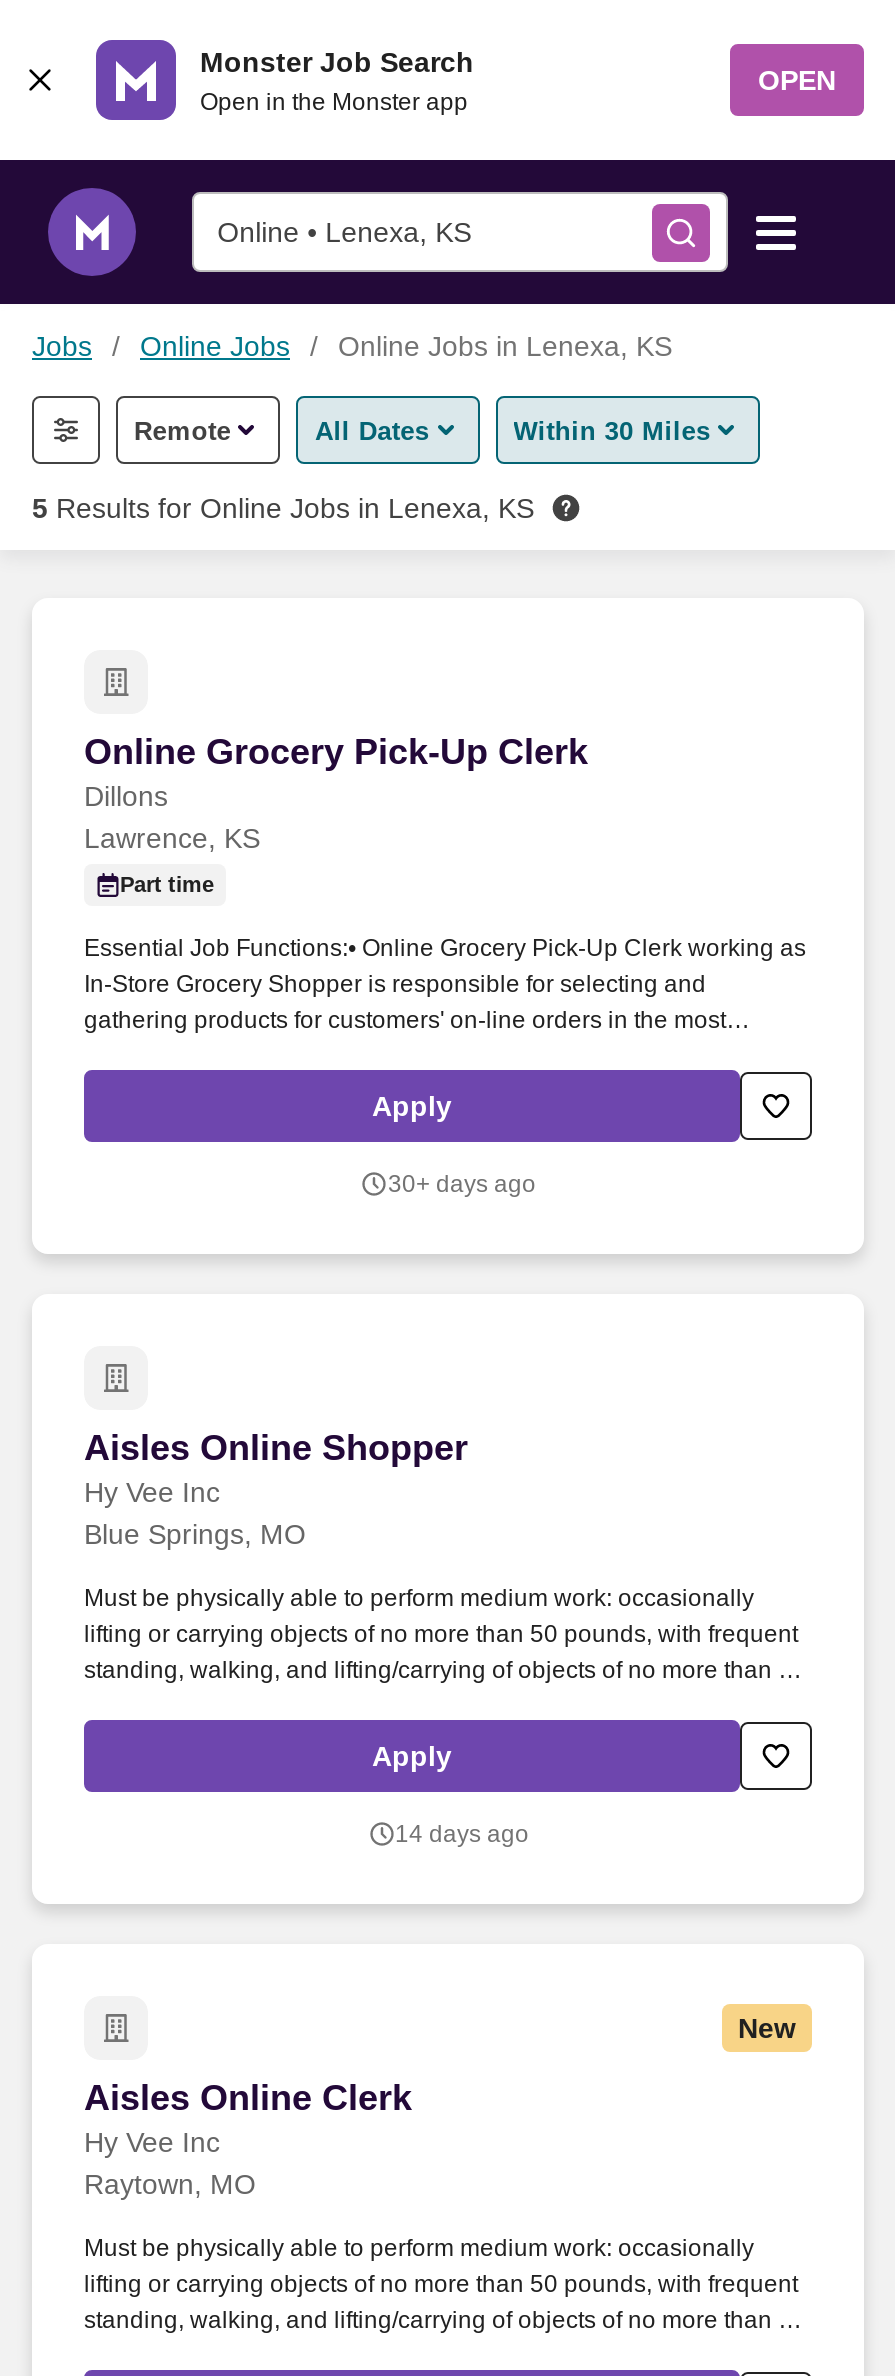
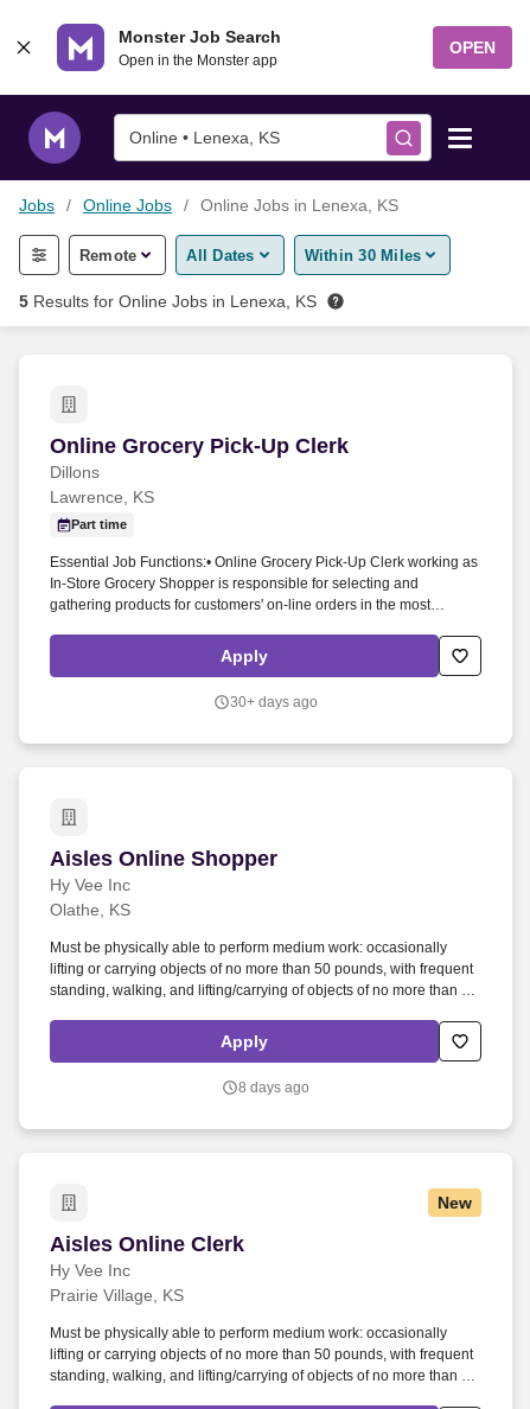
- Blue Springs, MO
+ Olathe, KS

- 14 days ago
+ 8 days ago

- Raytown, MO
+ Prairie Village, KS
